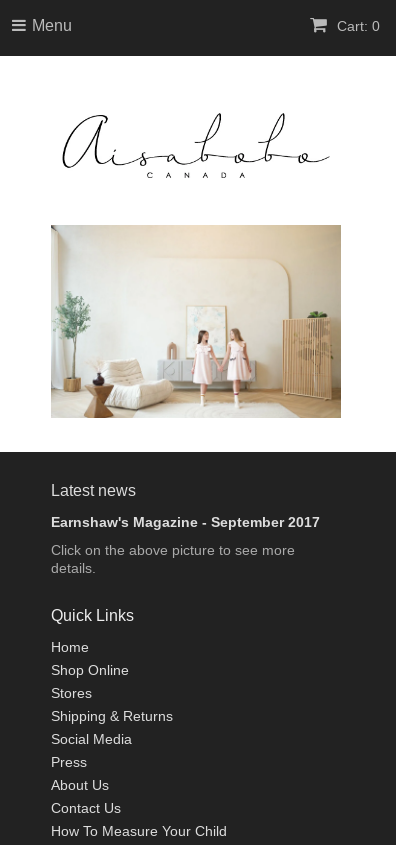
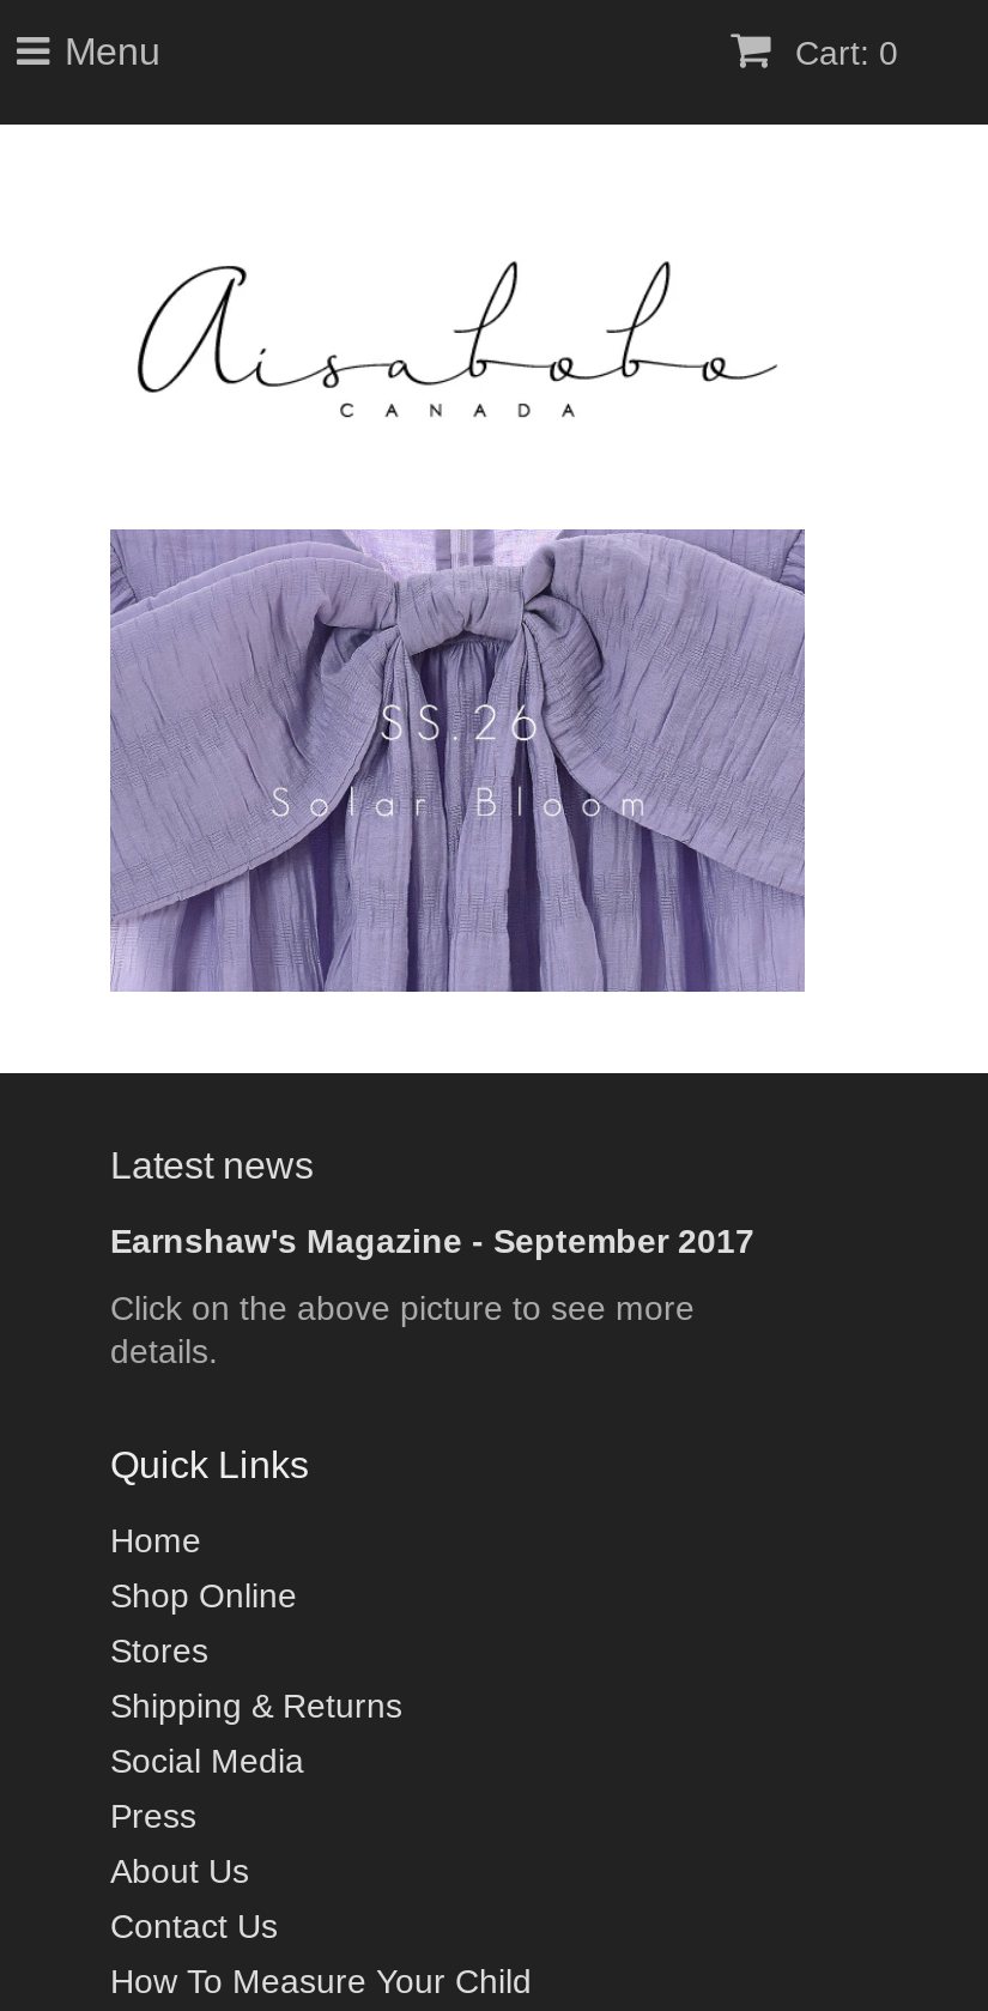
- [image]
+ [image]
